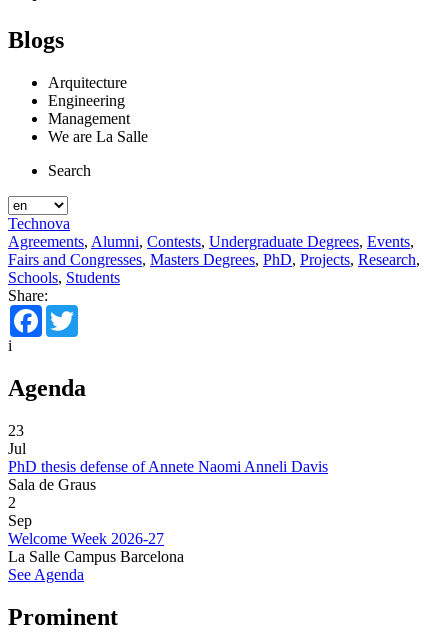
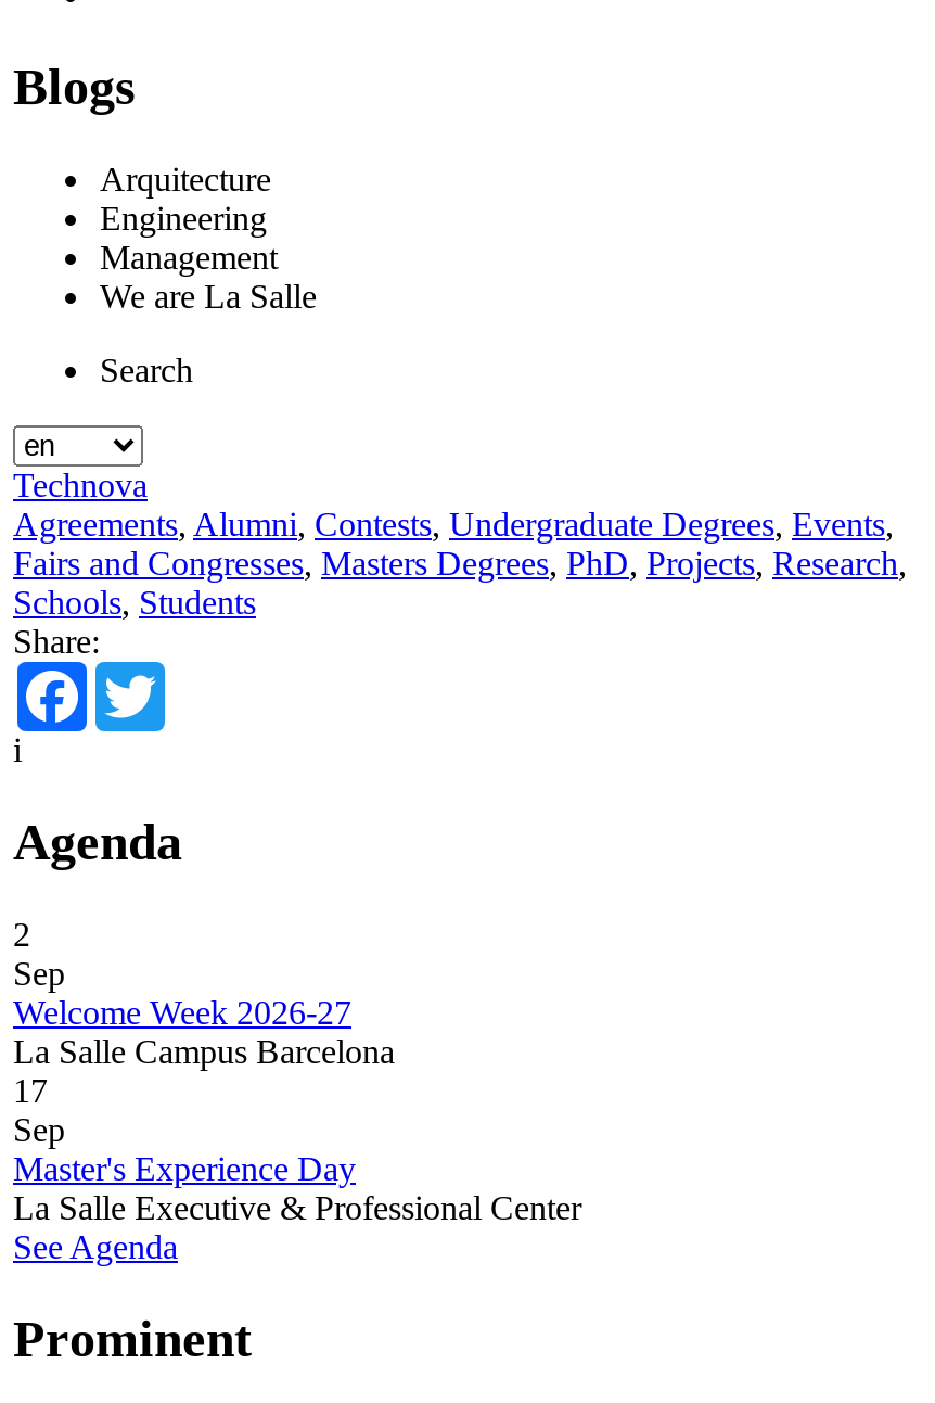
- 23
- Jul
- PhD thesis defense of Annete Naomi Anneli Davis
- Sala de Graus

moved up: 2 | Sep | Welcome Week 2026-27 | La Salle Campus Barcelona

+ 17
+ Sep
+ Master's Experience Day
+ La Salle Executive & Professional Center
